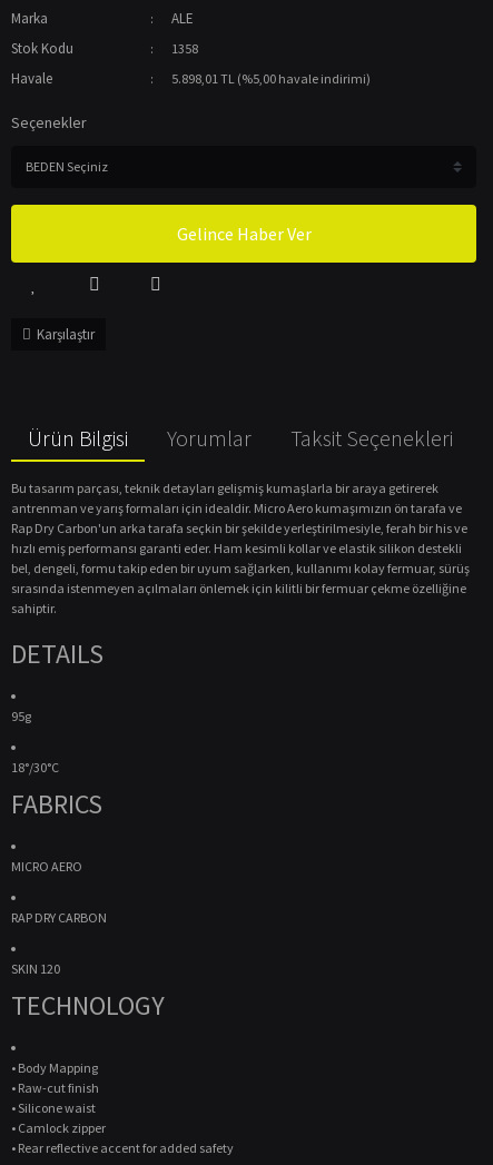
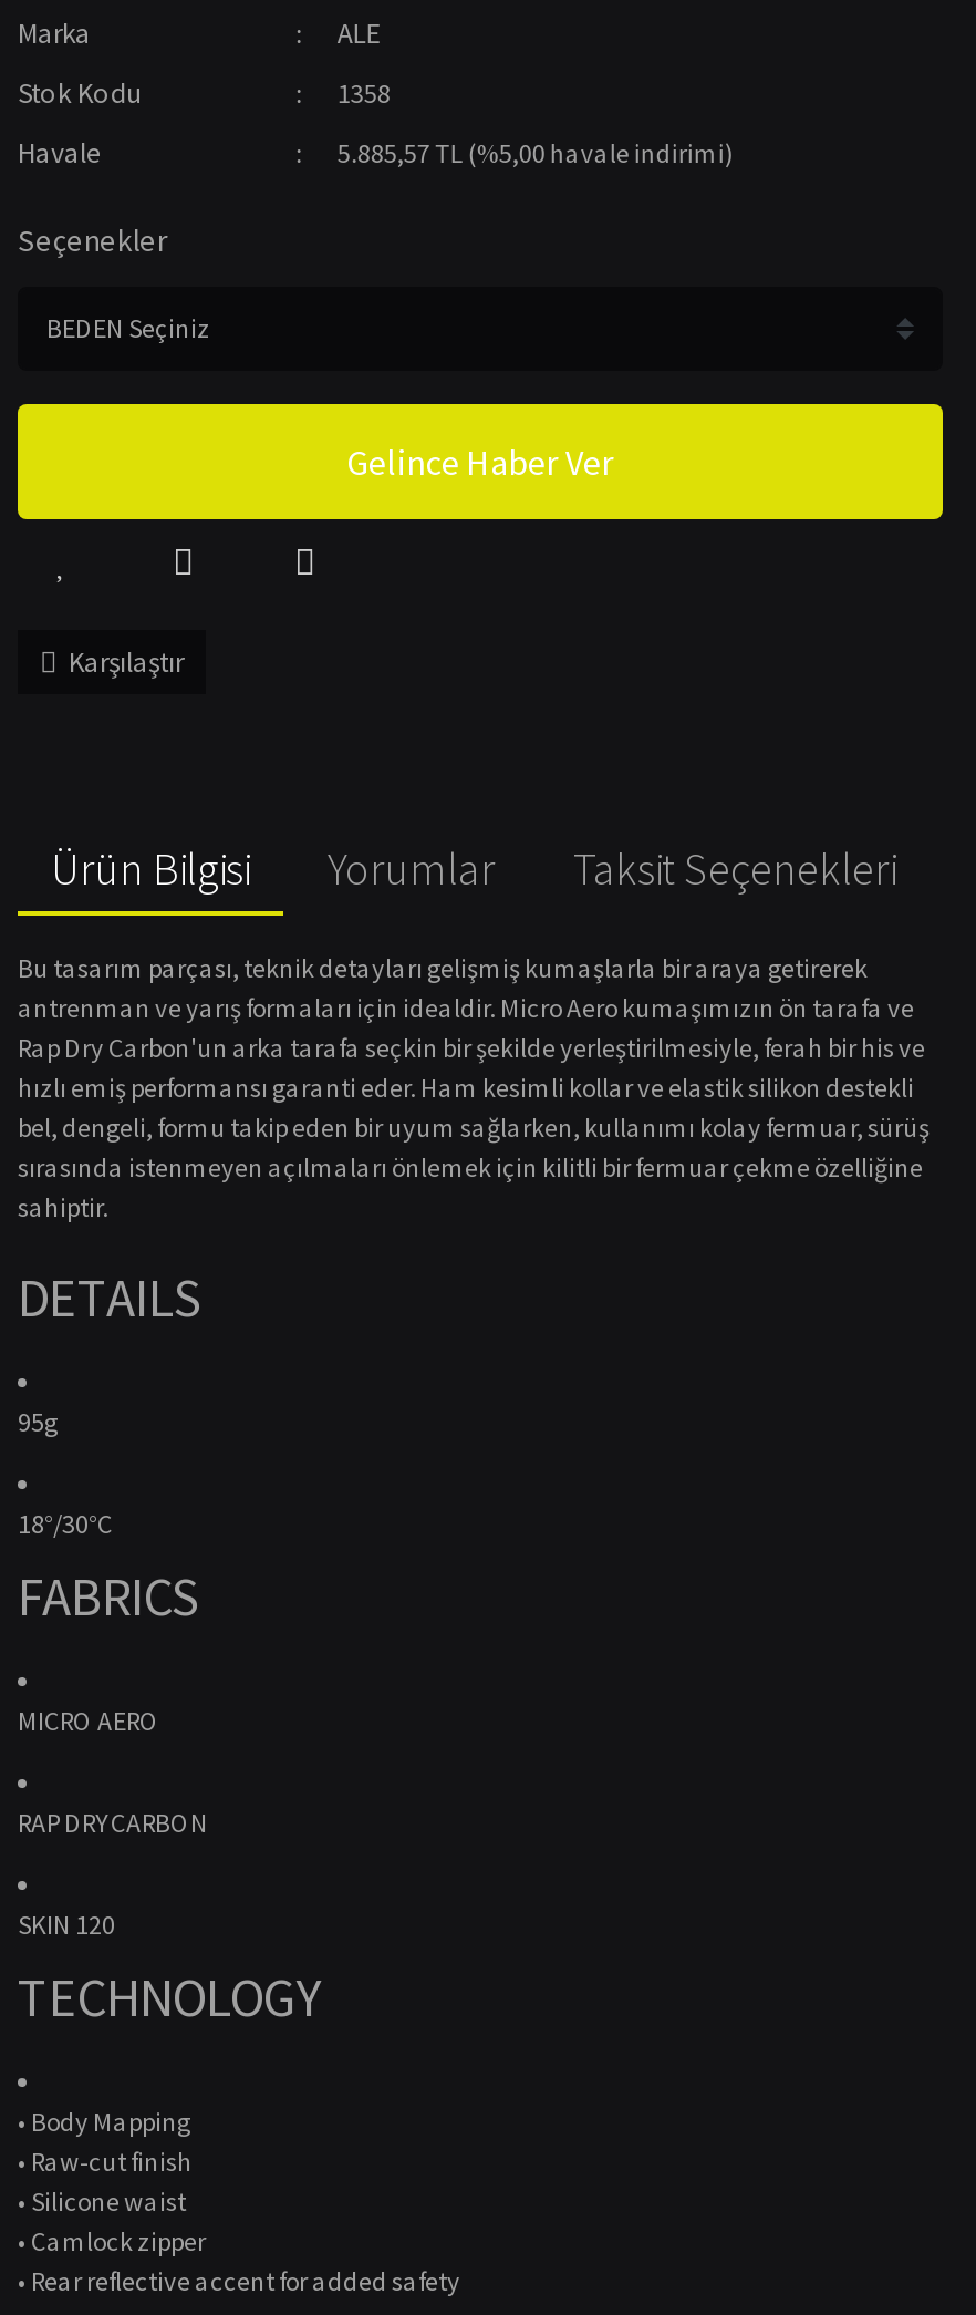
- 5.898,01 TL (%5,00 havale indirimi)
+ 5.885,57 TL (%5,00 havale indirimi)
